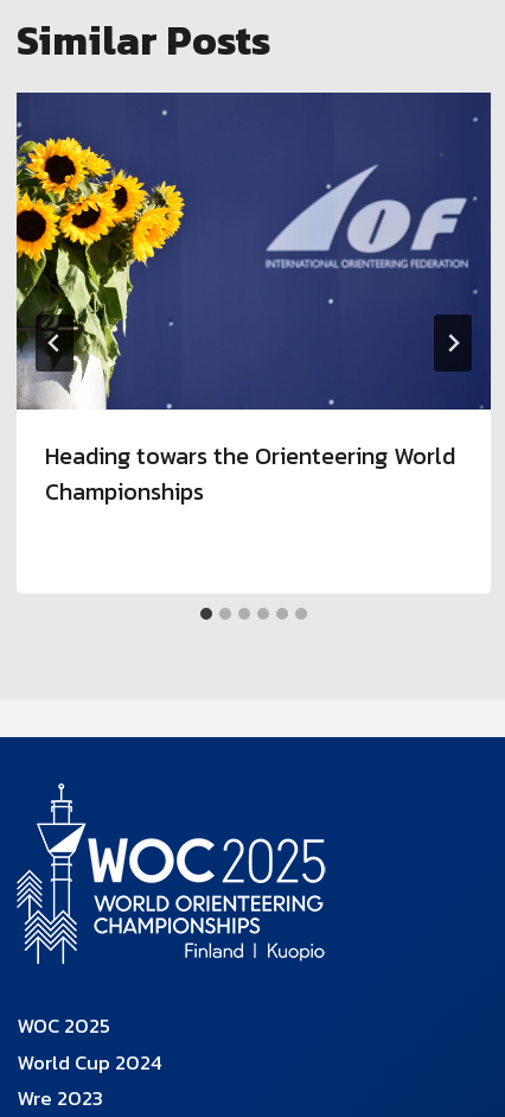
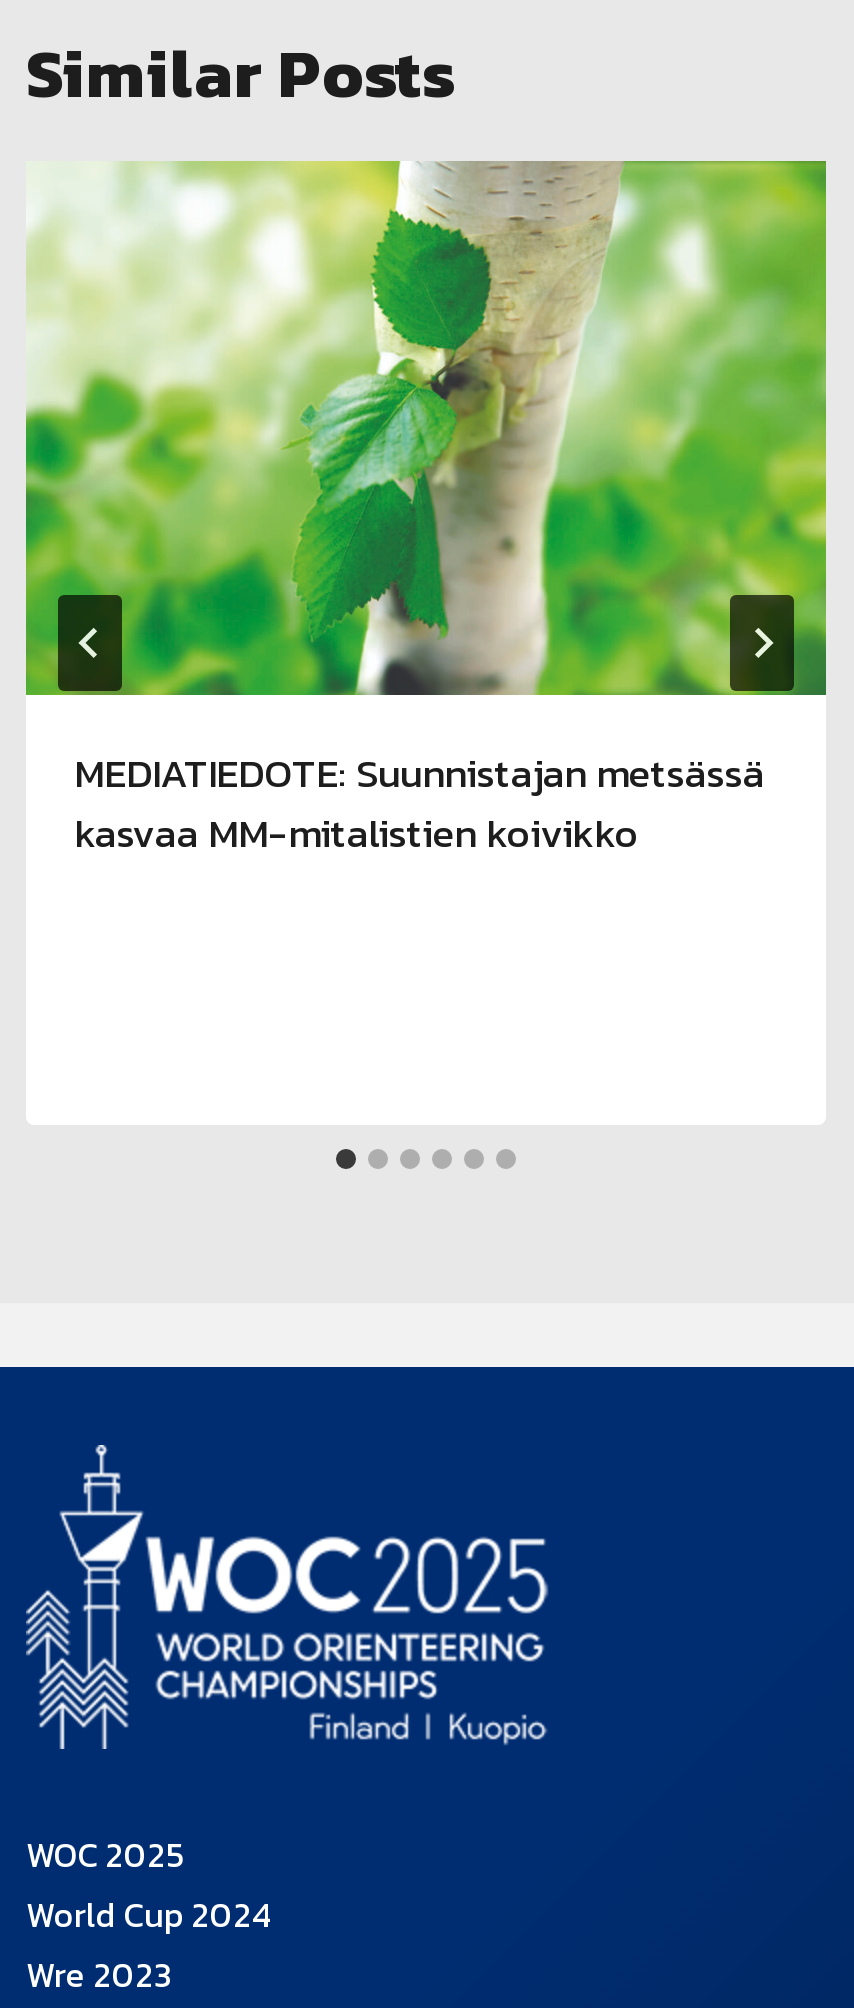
- [image]
- Heading towars the Orienteering World
- Championships
+ [image]
+ MEDIATIEDOTE: Suunnistajan metsässä
+ kasvaa MM-mitalistien koivikko
